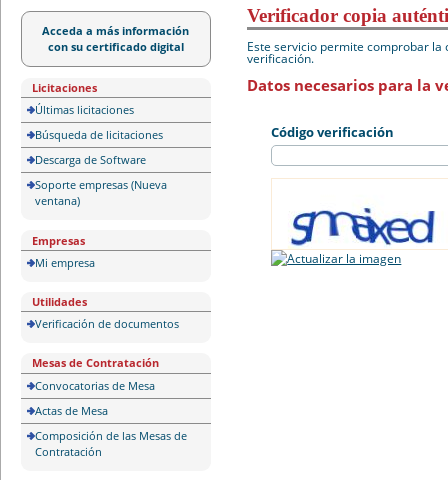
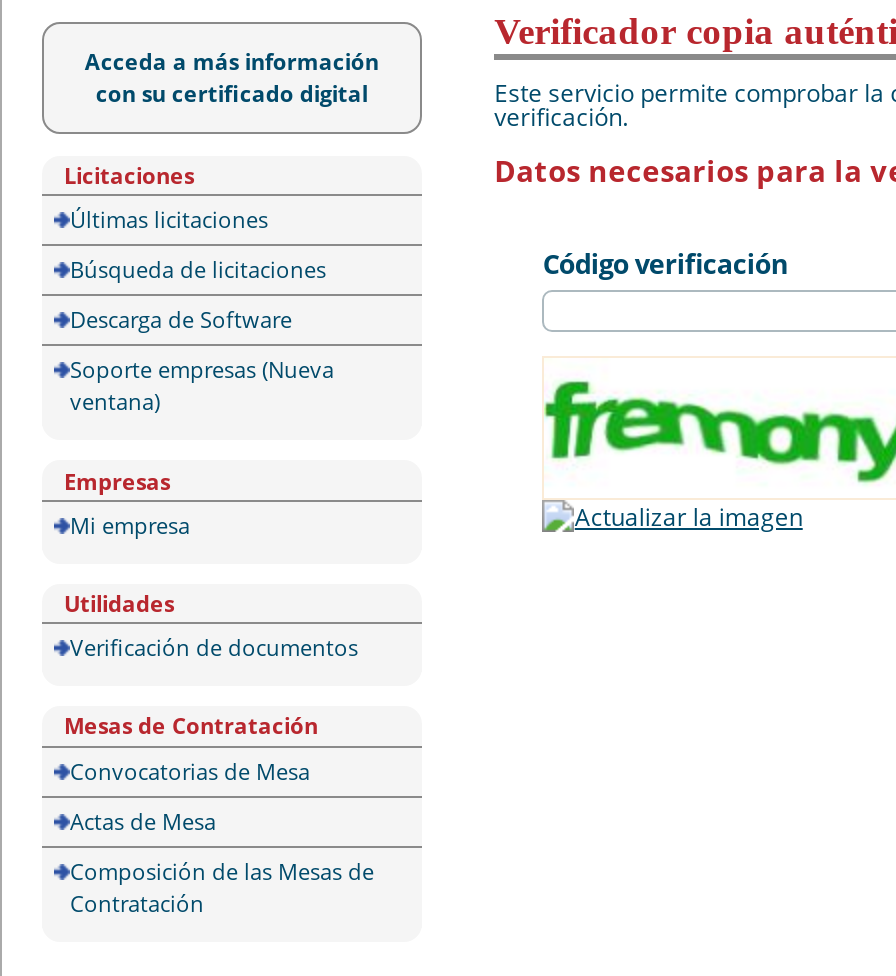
- [image]
+ [image]
